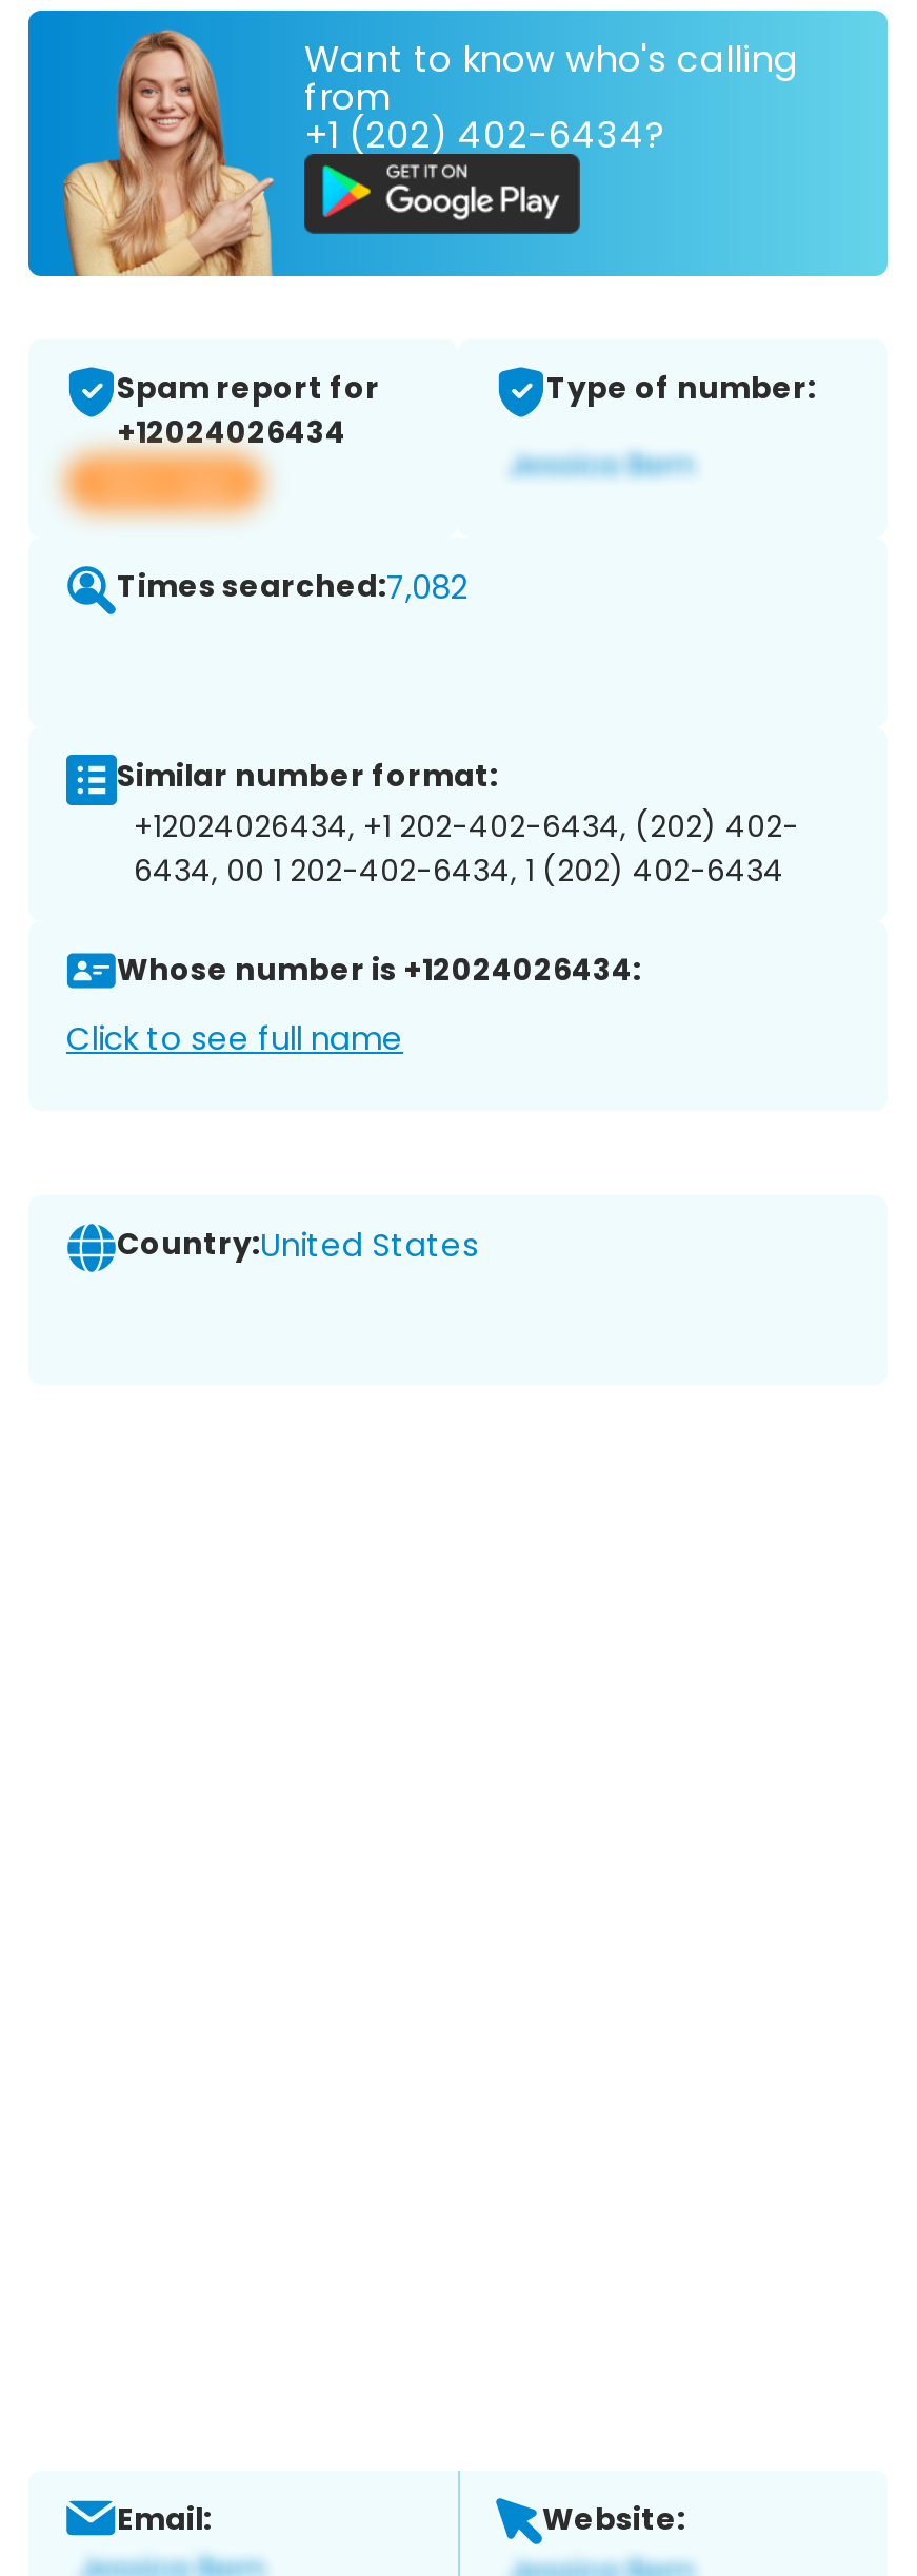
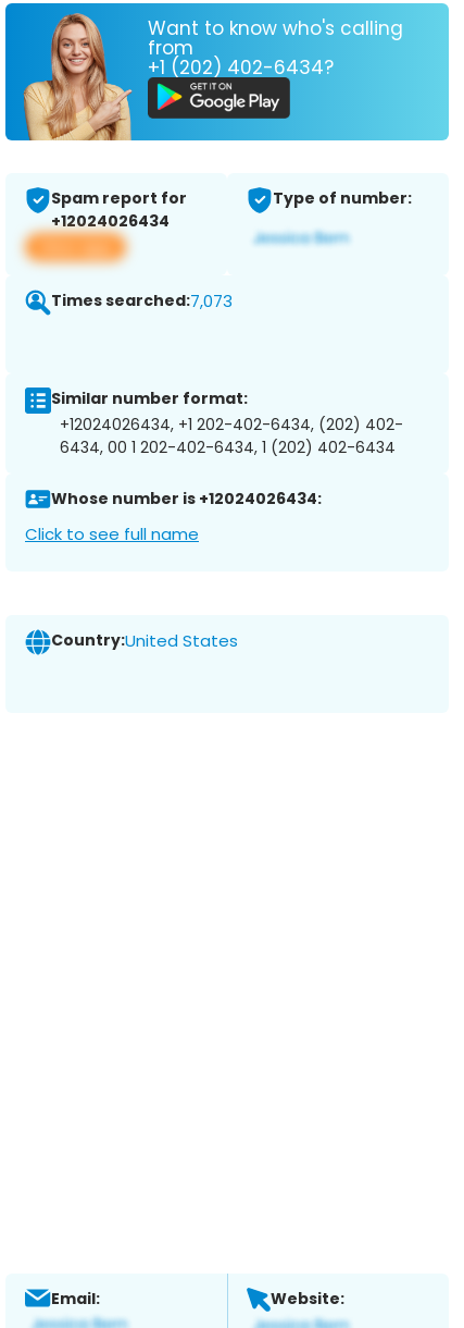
- Times searched:7,082
+ Times searched:7,073
